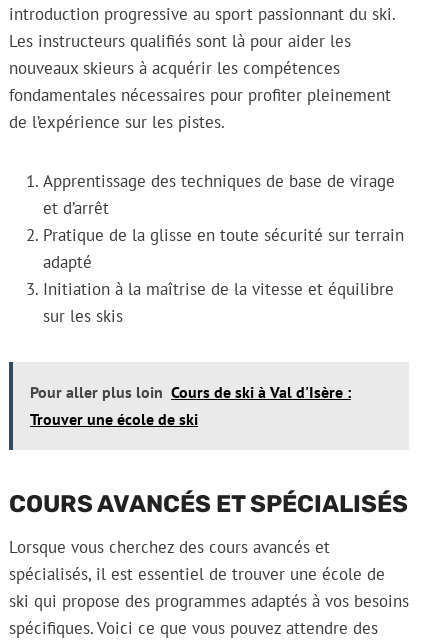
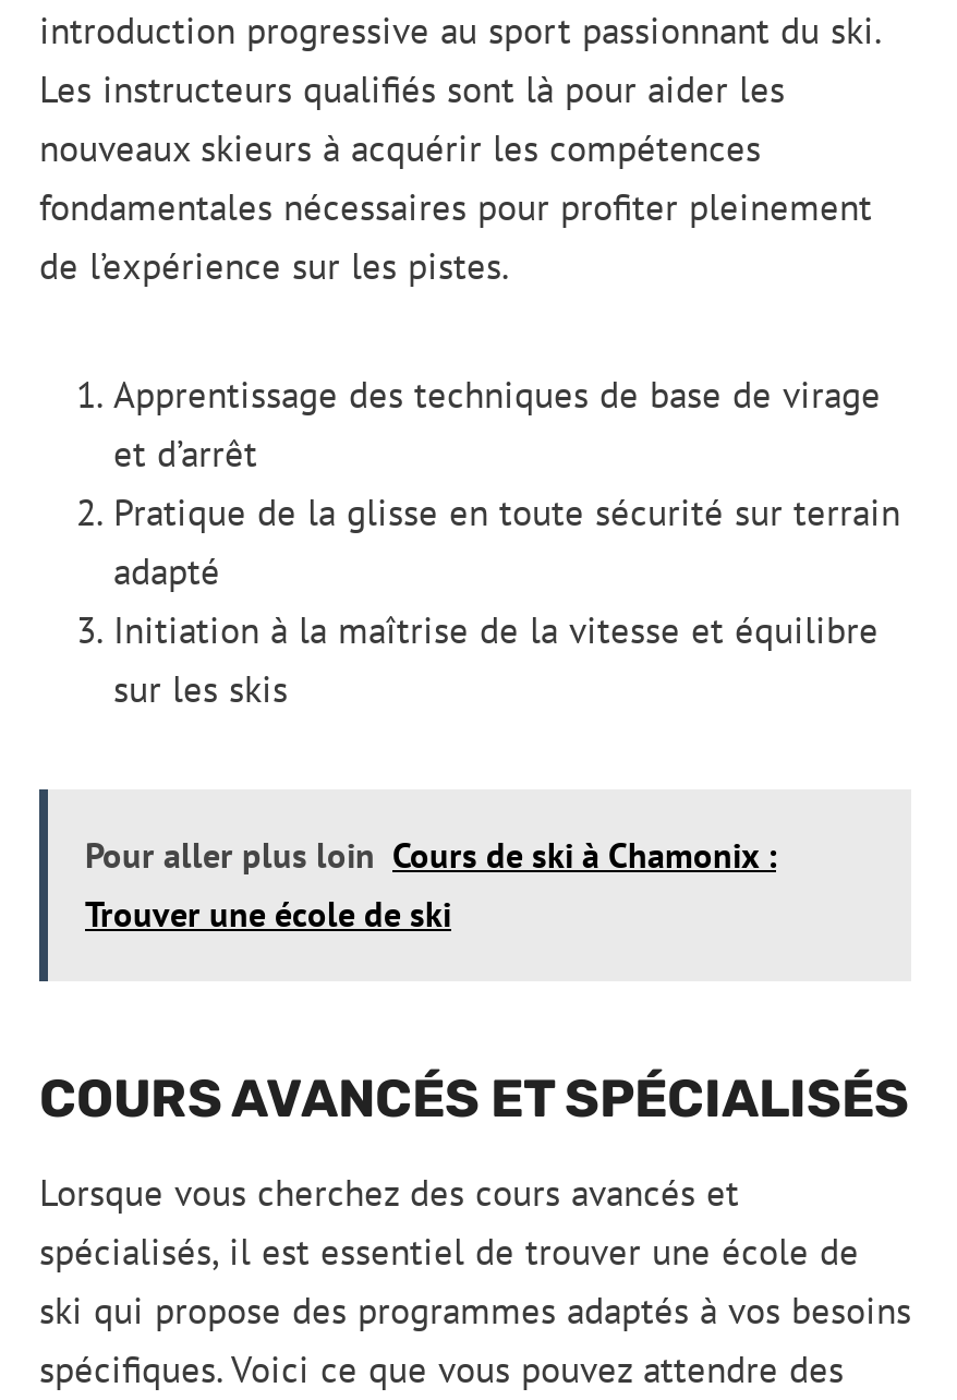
- Pour aller plus loin Cours de ski à Val d'Isère :
+ Pour aller plus loin Cours de ski à Chamonix :
